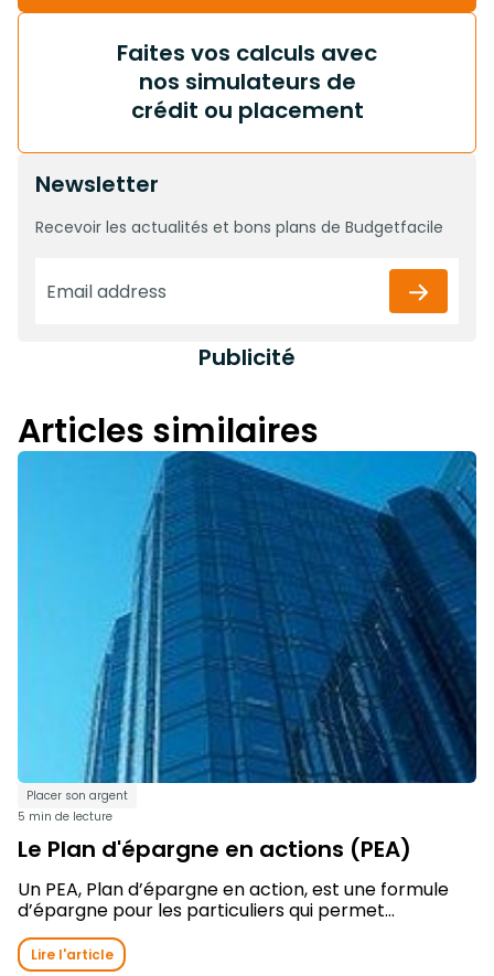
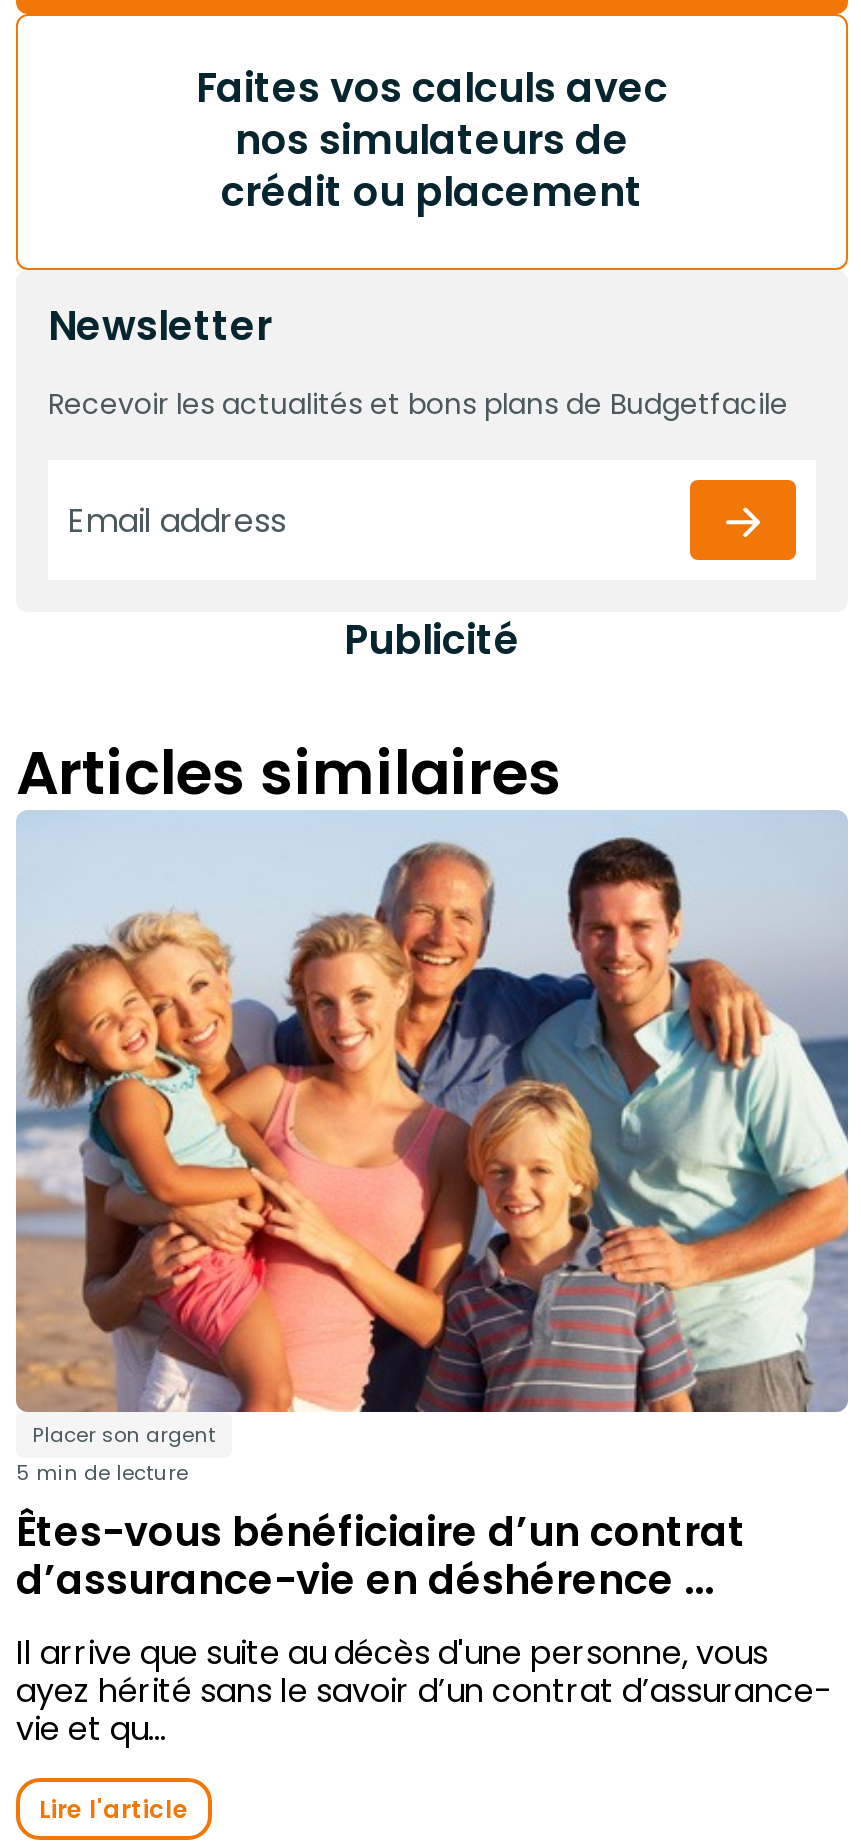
- [image]
+ [image]

- Le Plan d'épargne en actions (PEA)
- Un PEA, Plan d’épargne en action, est une formule
- d’épargne pour les particuliers qui permet...
+ Êtes-vous bénéficiaire d’un contrat
+ d’assurance-vie en déshérence ...
+ Il arrive que suite au décès d'une personne, vous
+ ayez hérité sans le savoir d’un contrat d’assurance-
+ vie et qu...
